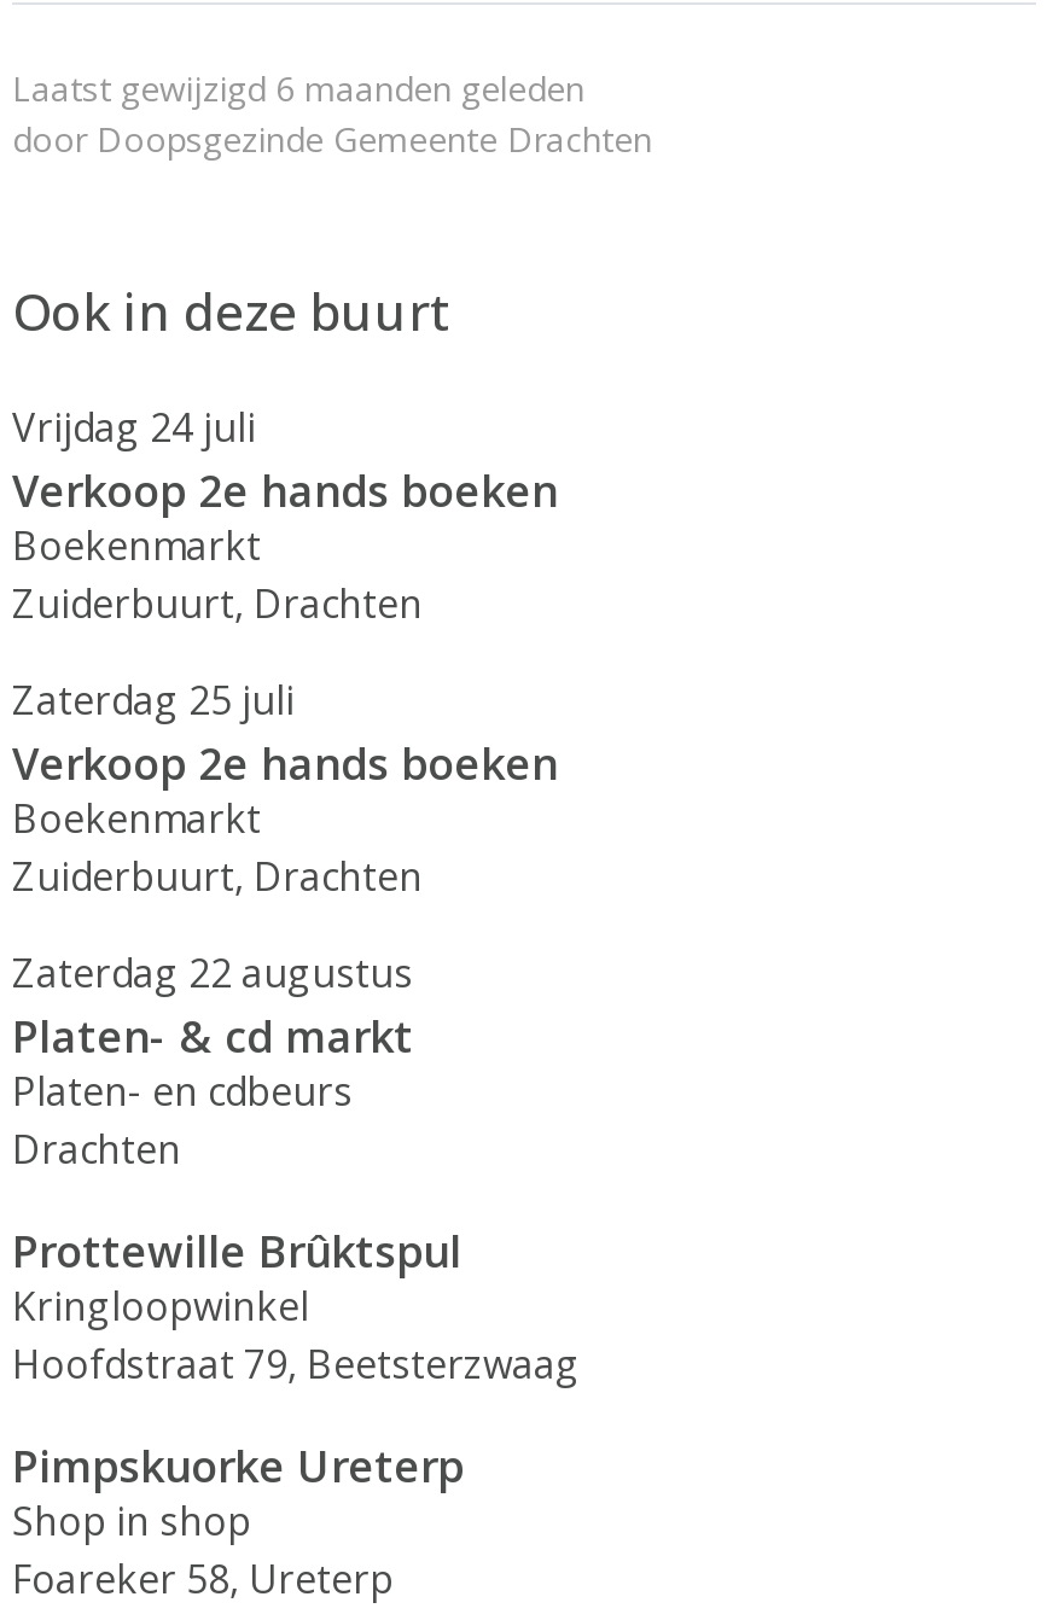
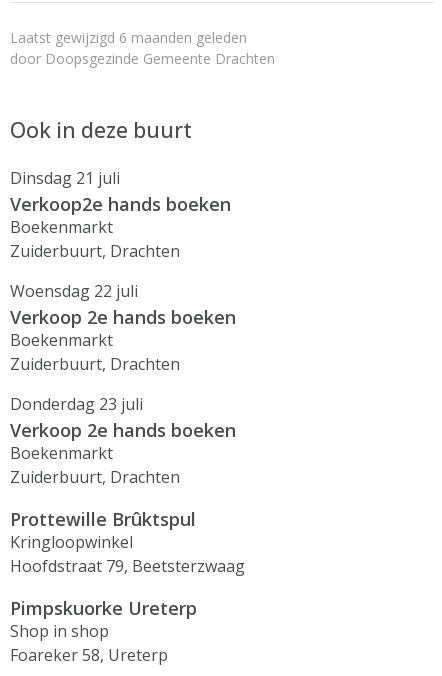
- Vrijdag 24 juli
+ Dinsdag 21 juli
+ Verkoop2e hands boeken
+ Boekenmarkt
+ Zuiderbuurt, Drachten
+ Woensdag 22 juli

moved down: Verkoop 2e hands boeken | Boekenmarkt | Zuiderbuurt, Drachten

- Zaterdag 25 juli
+ Donderdag 23 juli

moved down: Verkoop 2e hands boeken | Boekenmarkt | Zuiderbuurt, Drachten

- Zaterdag 22 augustus
- Platen- & cd markt
- Platen- en cdbeurs
- Drachten
